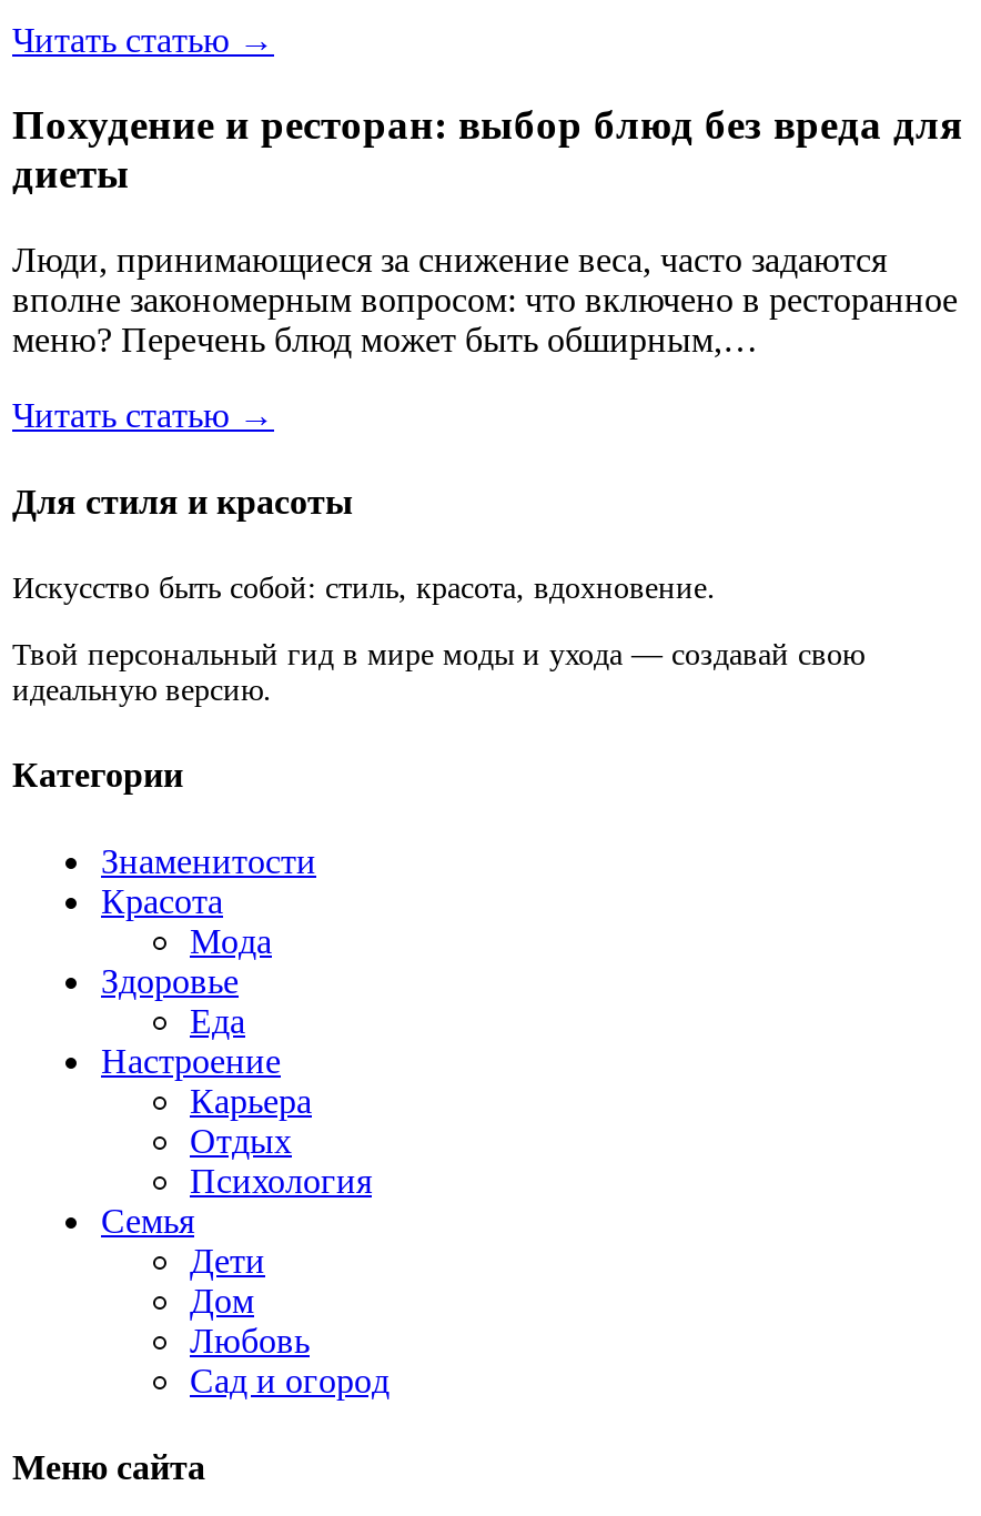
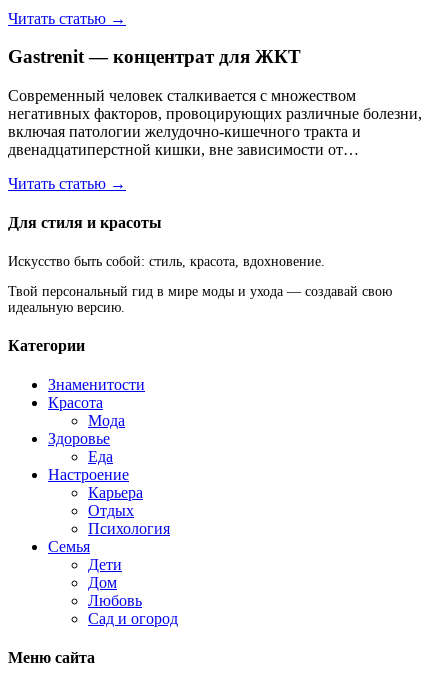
- Похудение и ресторан: выбор блюд без вреда для
- диеты
+ Gastrenit — концентрат для ЖКТ

- Люди, принимающиеся за снижение веса, часто задаются
- вполне закономерным вопросом: что включено в ресторанное
- меню? Перечень блюд может быть обширным,…
+ Современный человек сталкивается с множеством
+ негативных факторов, провоцирующих различные болезни,
+ включая патологии желудочно-кишечного тракта и
+ двенадцатиперстной кишки, вне зависимости от…
